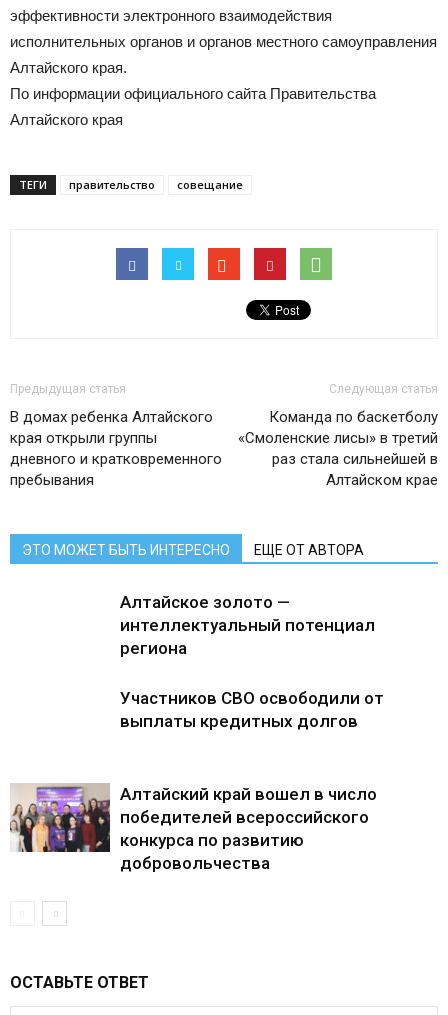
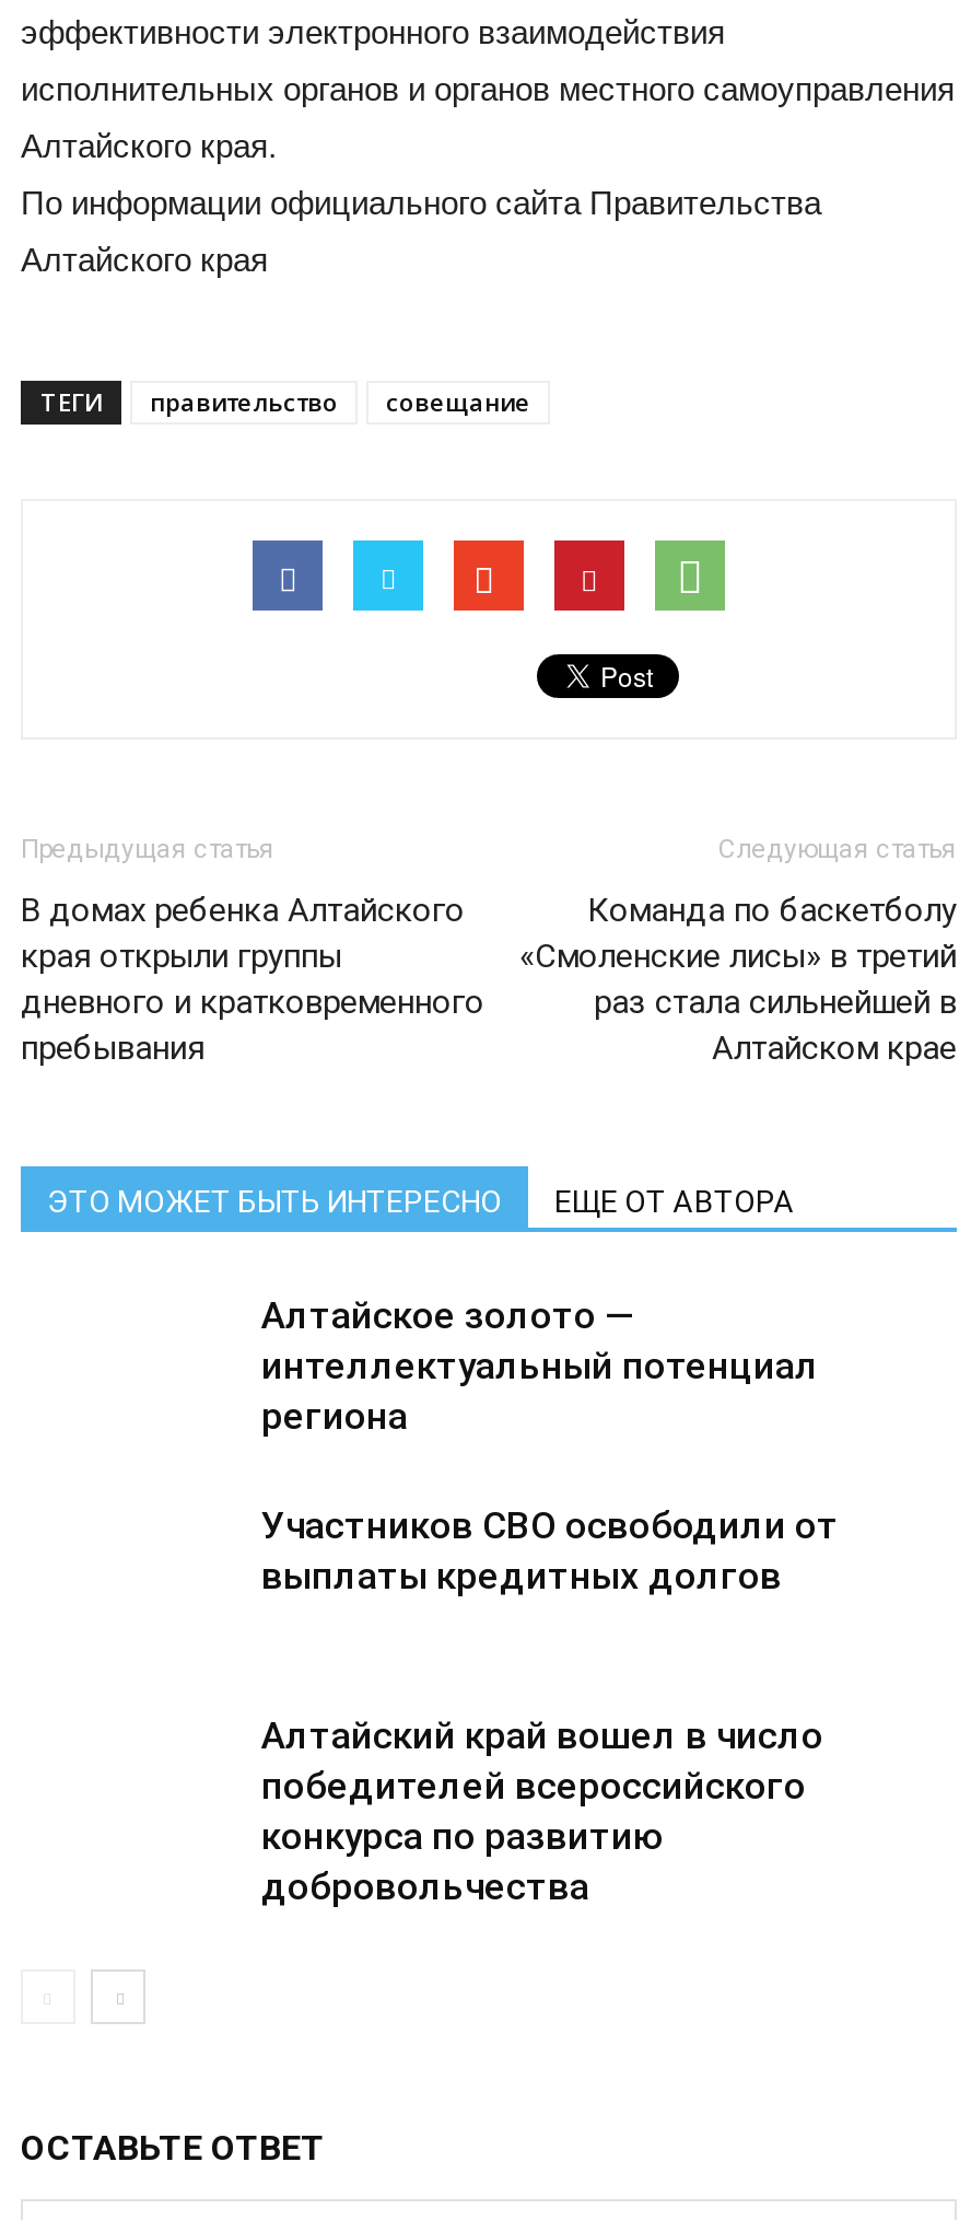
- [image]
